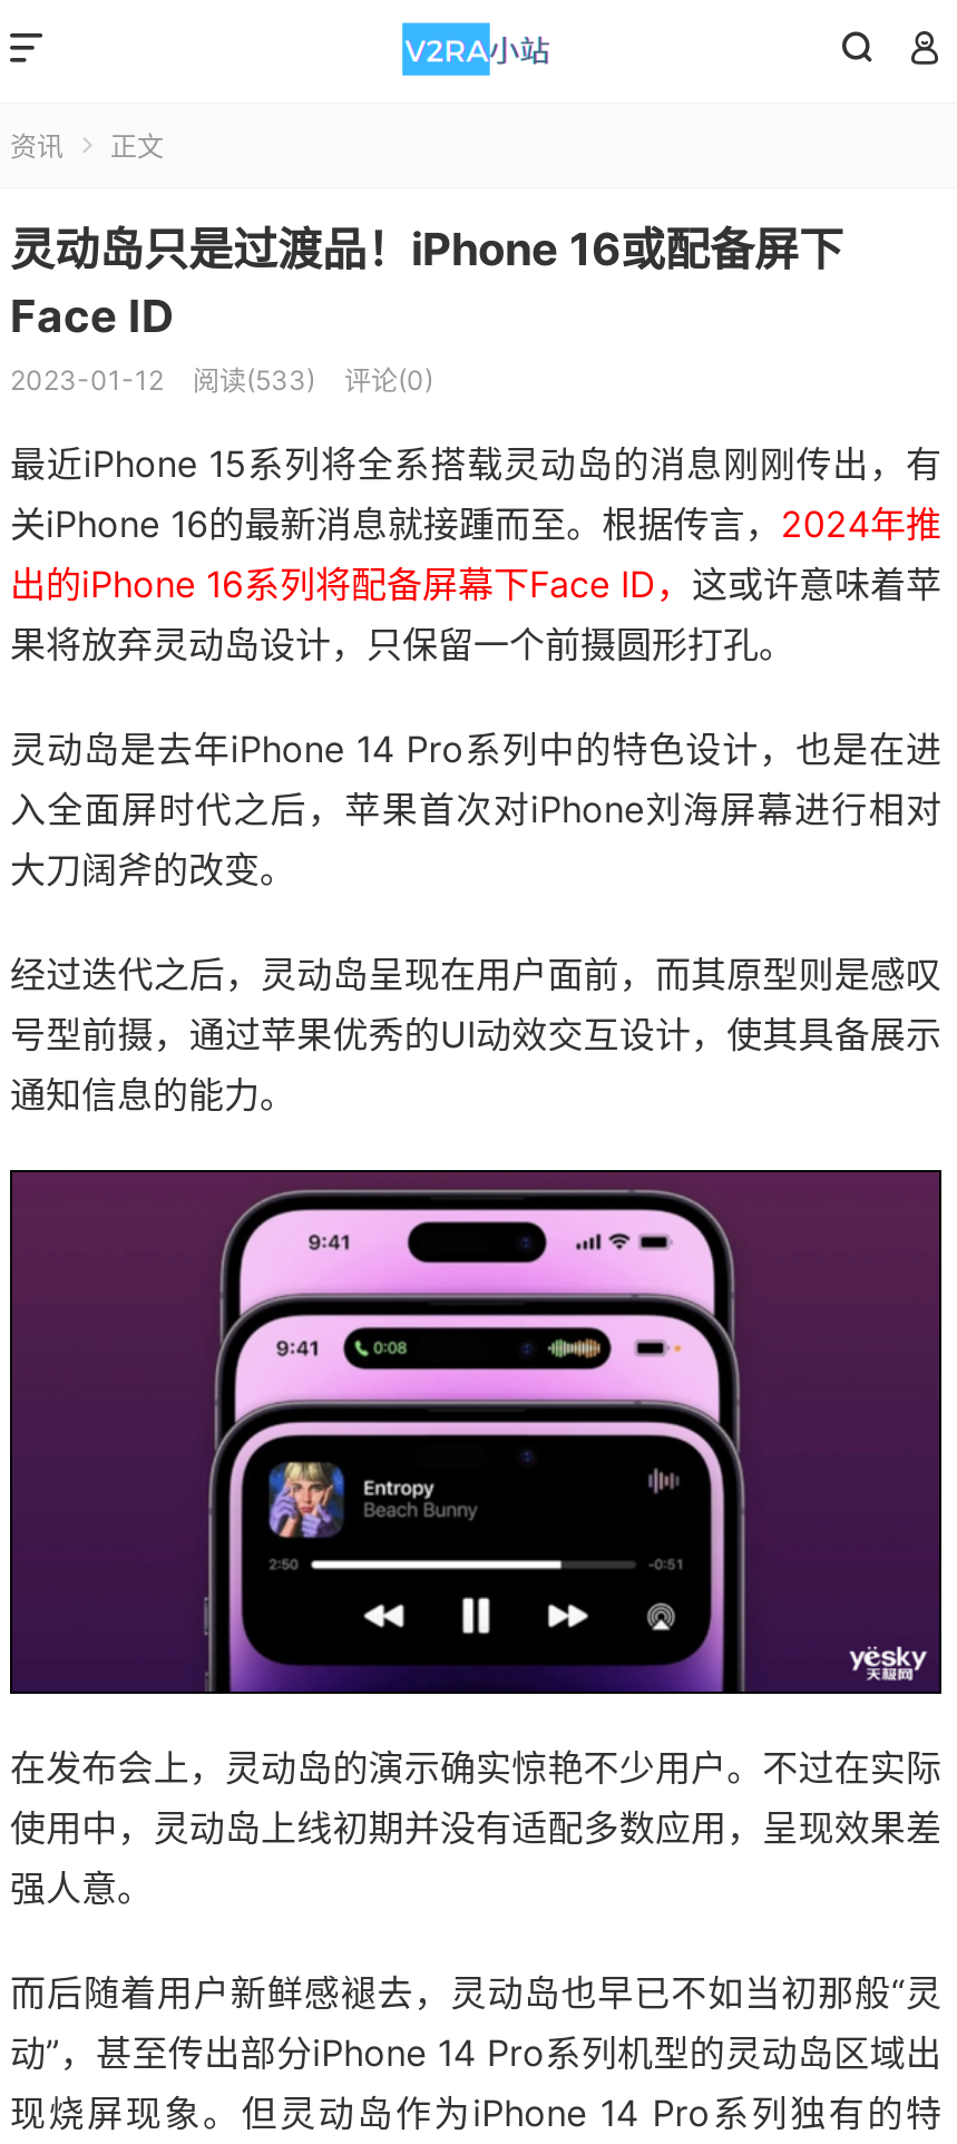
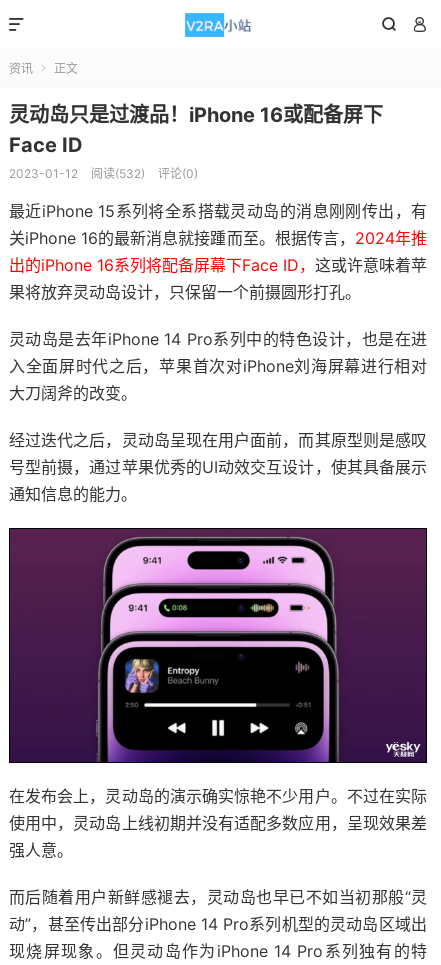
- 2023-01-12 阅读(533) 评论(0)
+ 2023-01-12 阅读(532) 评论(0)
